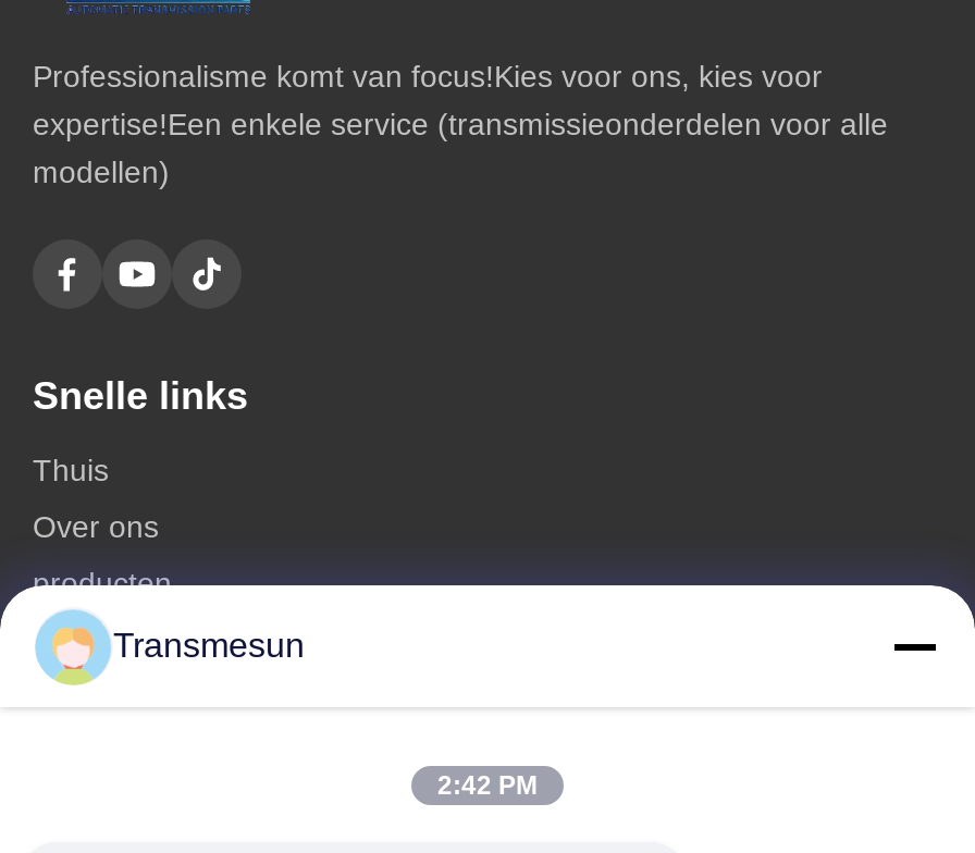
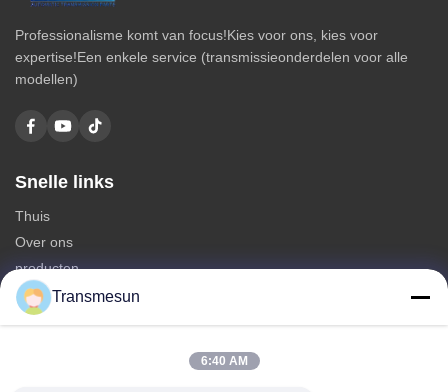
- 2:42 PM
+ 6:40 AM
